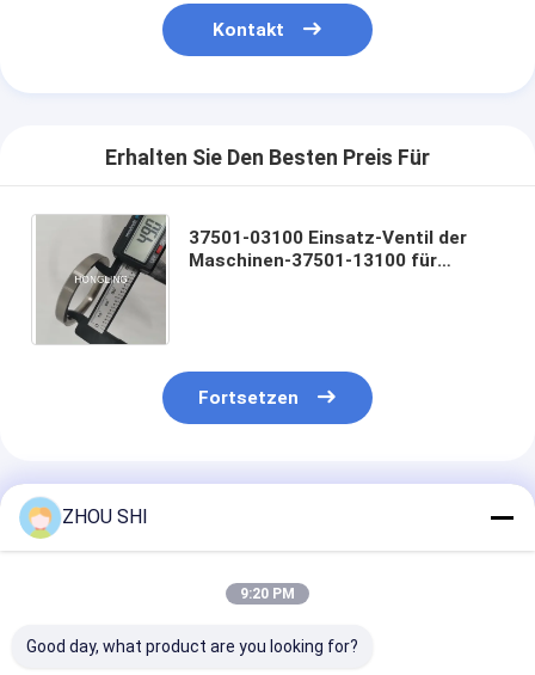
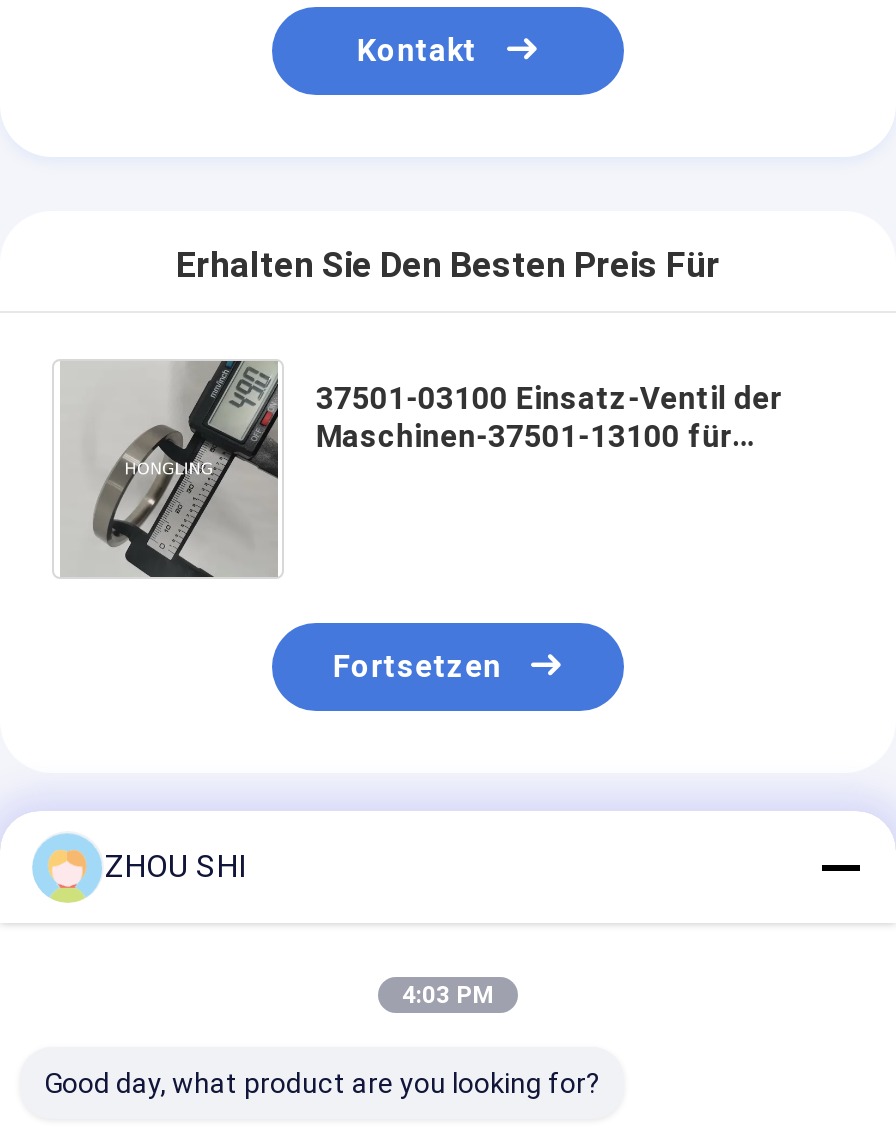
- 9:20 PM
+ 4:03 PM
